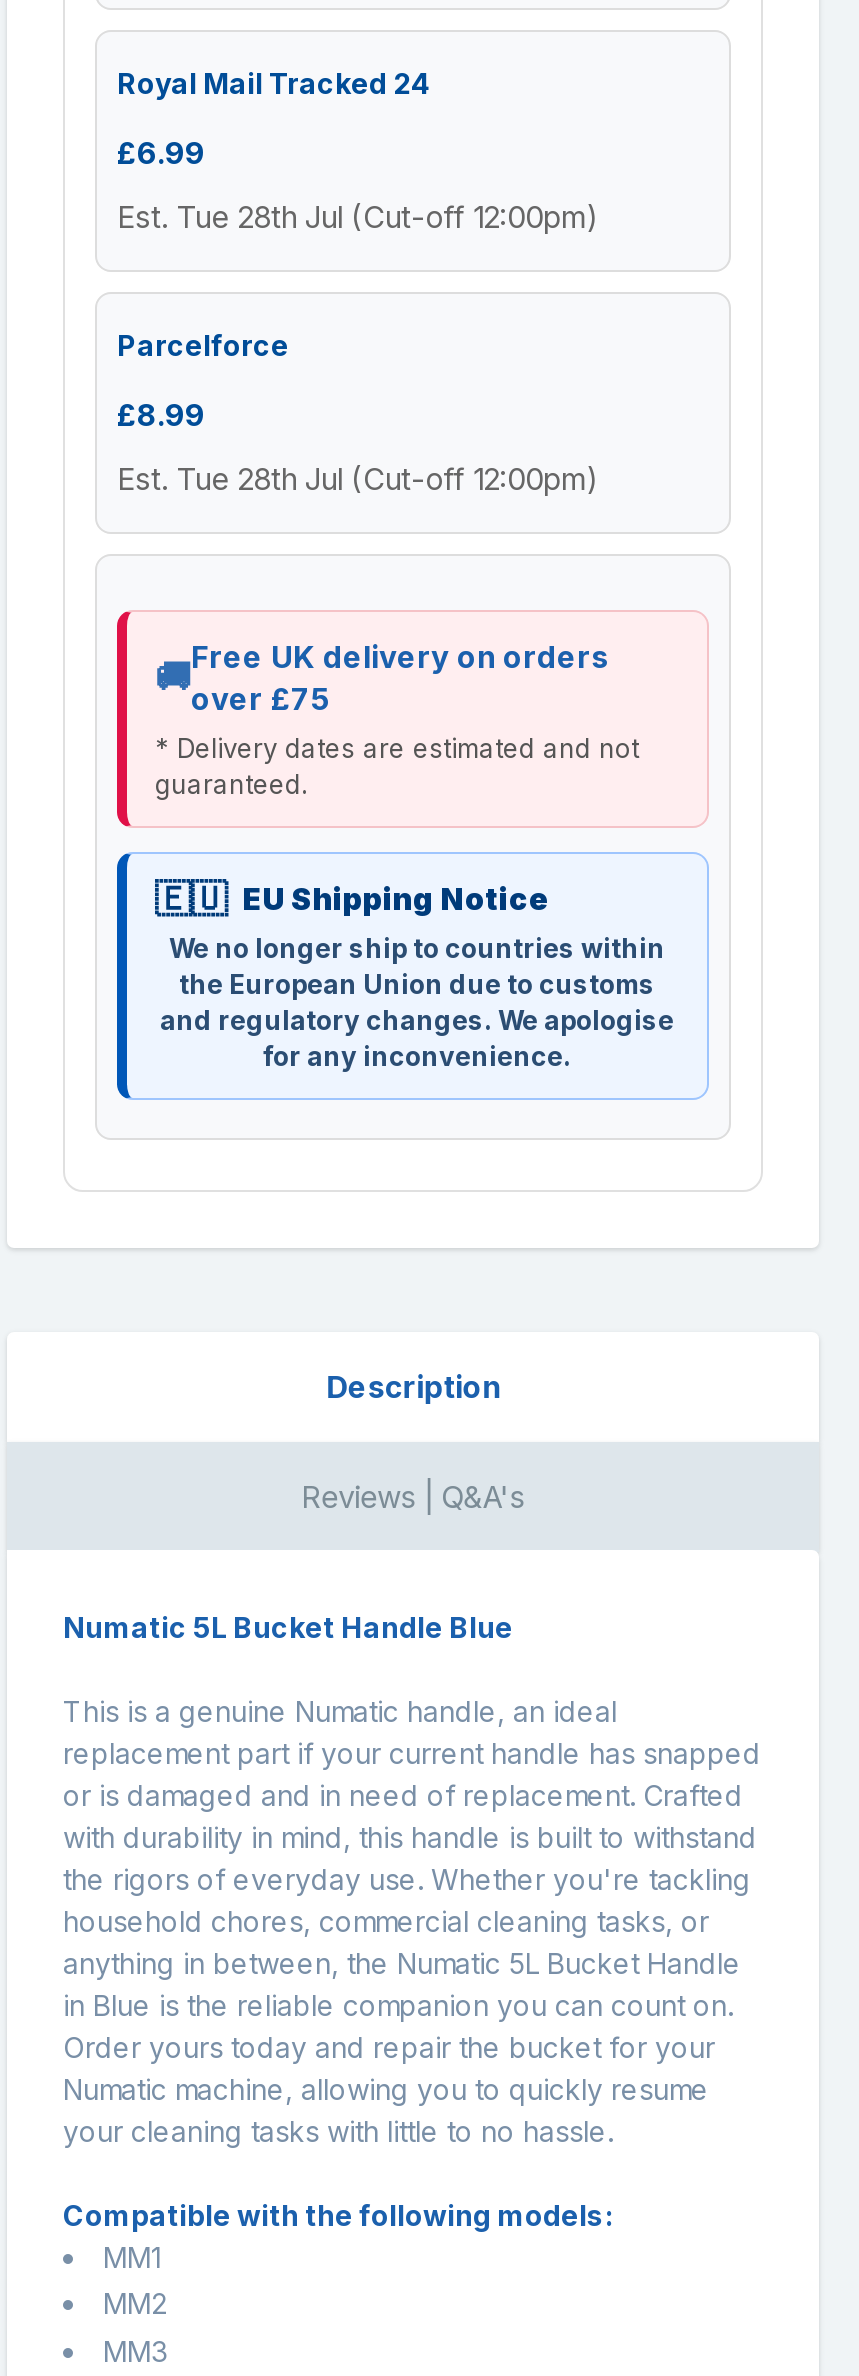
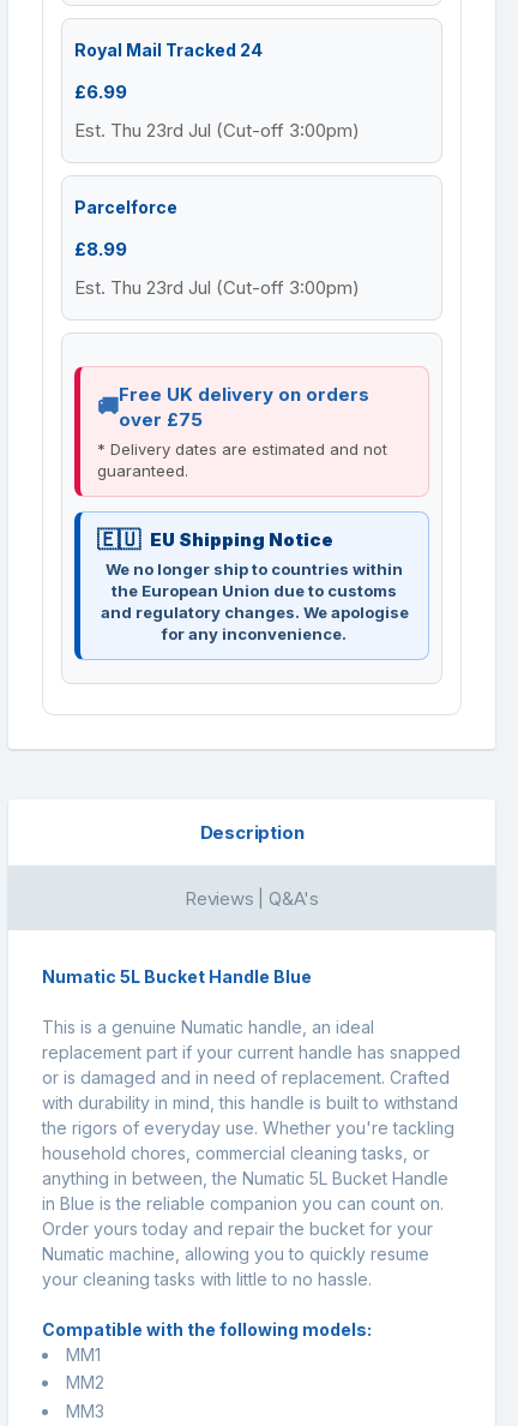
- Est. Tue 28th Jul (Cut-off 12:00pm)
+ Est. Thu 23rd Jul (Cut-off 3:00pm)

- Est. Tue 28th Jul (Cut-off 12:00pm)
+ Est. Thu 23rd Jul (Cut-off 3:00pm)
